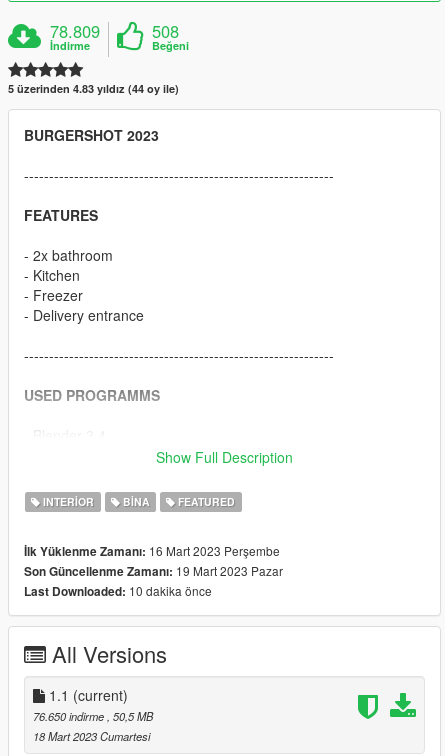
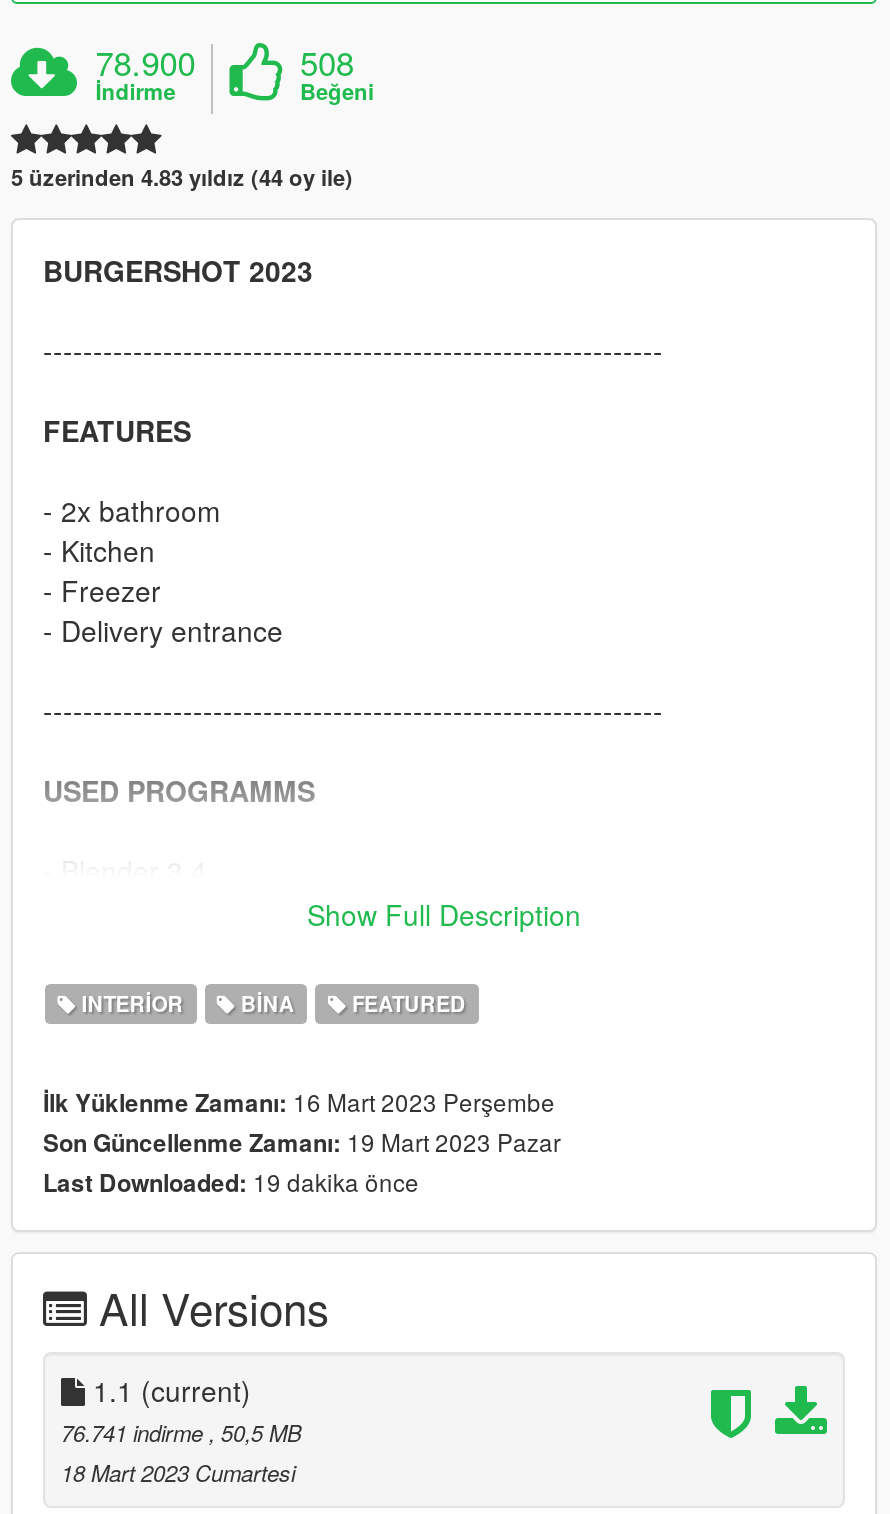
- 78.809
+ 78.900

- Last Downloaded: 10 dakika önce
+ Last Downloaded: 19 dakika önce

- 76.650 indirme, 50,5 MB
+ 76.741 indirme, 50,5 MB
